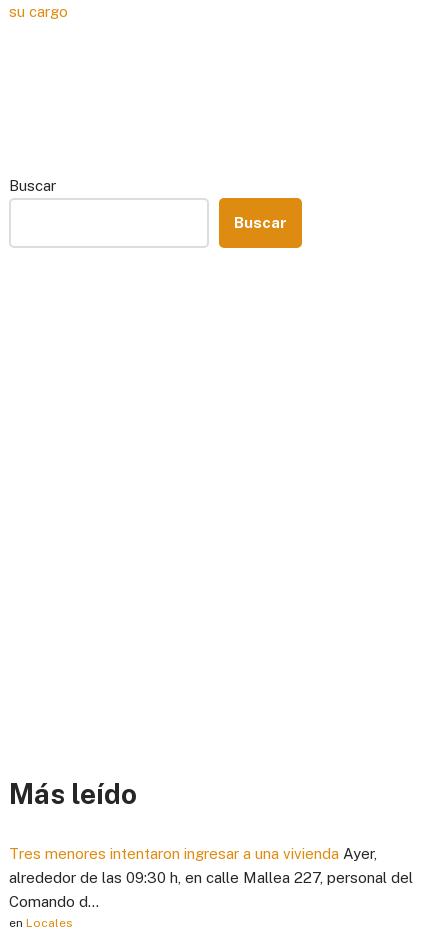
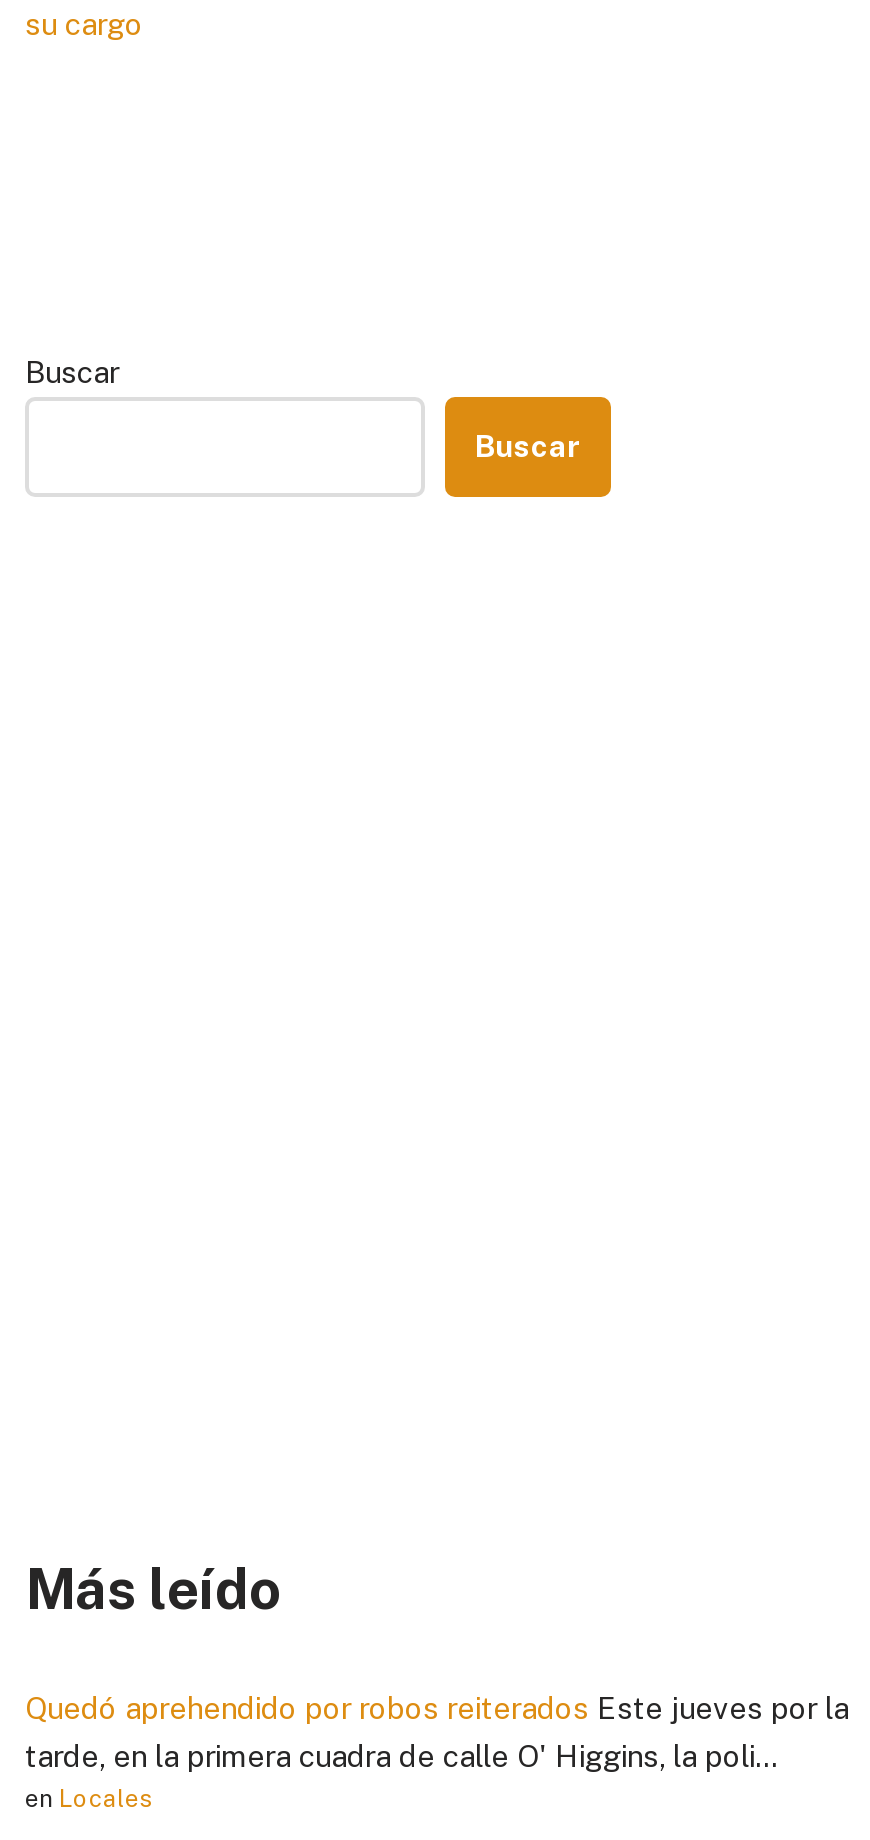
- Tres menores intentaron ingresar a una vivienda Ayer,
- alrededor de las 09:30 h, en calle Mallea 227, personal del
- Comando d...
+ Quedó aprehendido por robos reiterados Este jueves por la
+ tarde, en la primera cuadra de calle O' Higgins, la poli...
